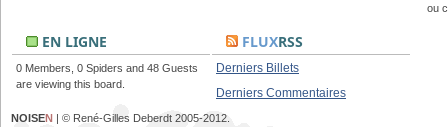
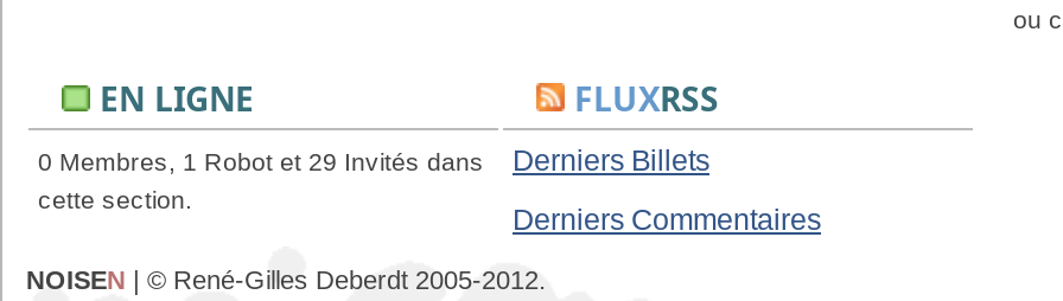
- 0 Members, 0 Spiders and 48 Guests
- are viewing this board.
+ 0 Membres, 1 Robot et 29 Invités dans
+ cette section.
